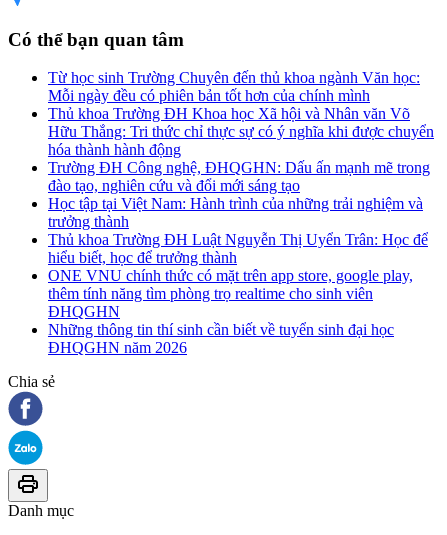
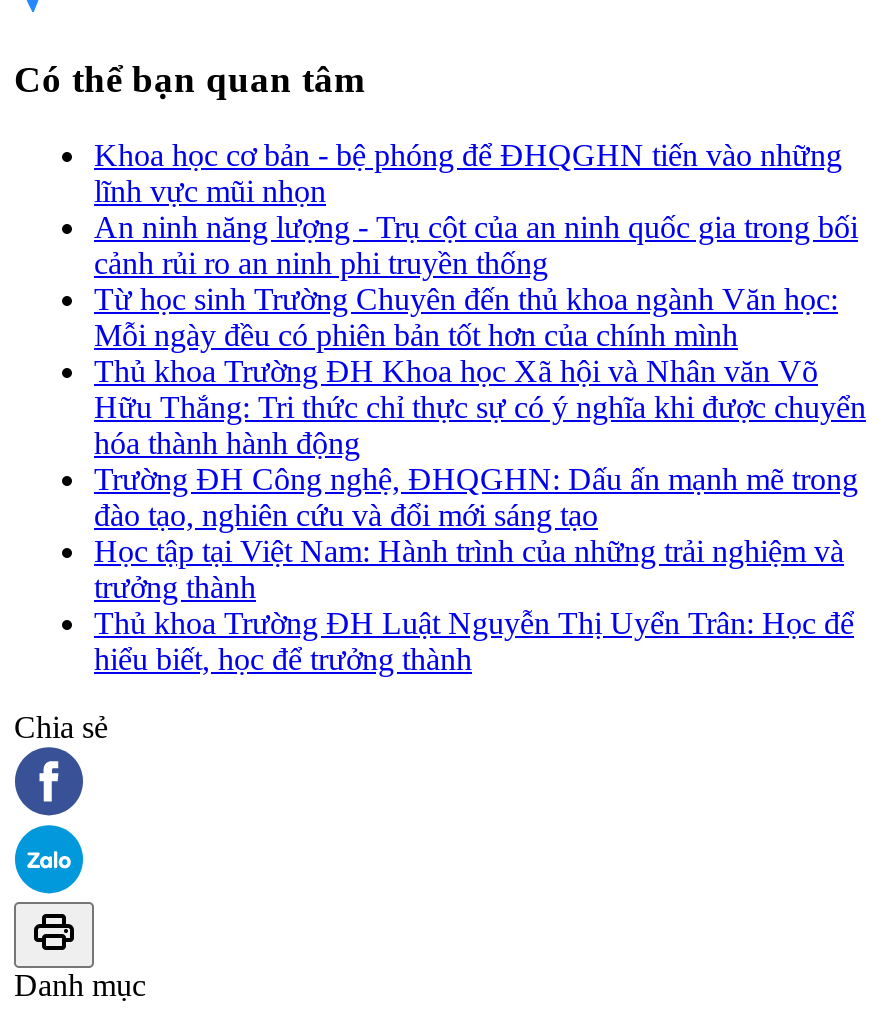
+ Khoa học cơ bản - bệ phóng để ĐHQGHN tiến vào những
+ lĩnh vực mũi nhọn
+ An ninh năng lượng - Trụ cột của an ninh quốc gia trong bối
+ cảnh rủi ro an ninh phi truyền thống

moved down: Từ học sinh Trường Chuyên đến thủ khoa ngành Văn học: | Mỗi ngày đều có phiên bản tốt hơn của chính mình | Thủ khoa Trường ĐH Khoa học Xã hội và Nhân văn Võ | ... | Thủ khoa Trường ĐH Luật Nguyễn Thị Uyển Trân: Học để | hiểu biết, học để trưởng thành

- ONE VNU chính thức có mặt trên app store, google play,
- thêm tính năng tìm phòng trọ realtime cho sinh viên
- ĐHQGHN
- Những thông tin thí sinh cần biết về tuyển sinh đại học
- ĐHQGHN năm 2026
